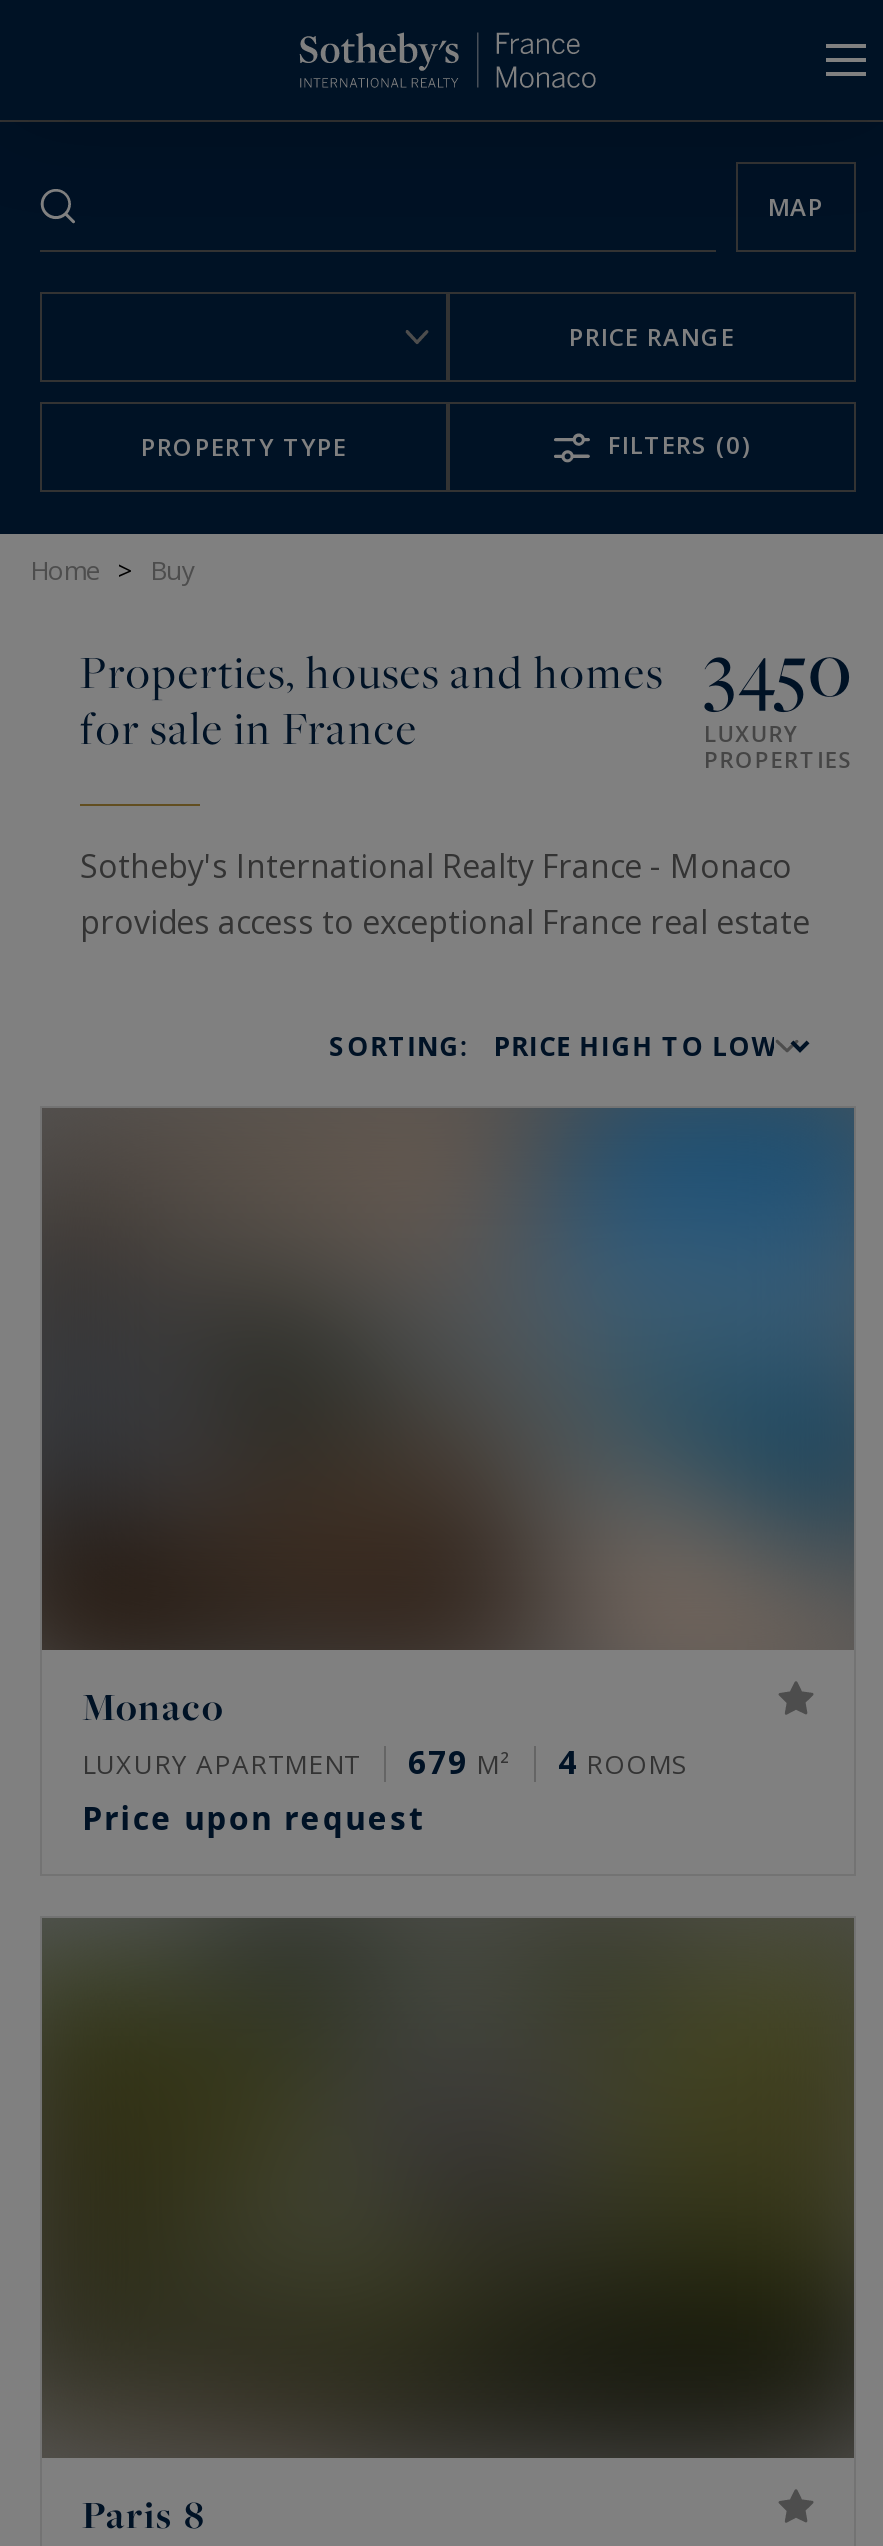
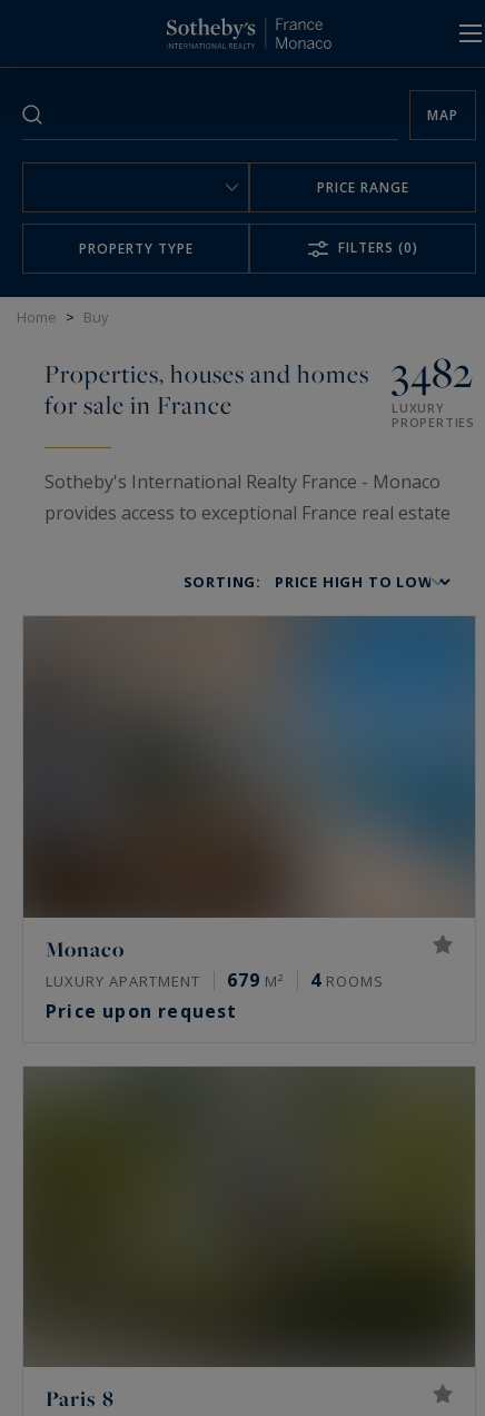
- Properties, houses and homes 3450
+ Properties, houses and homes 3482
